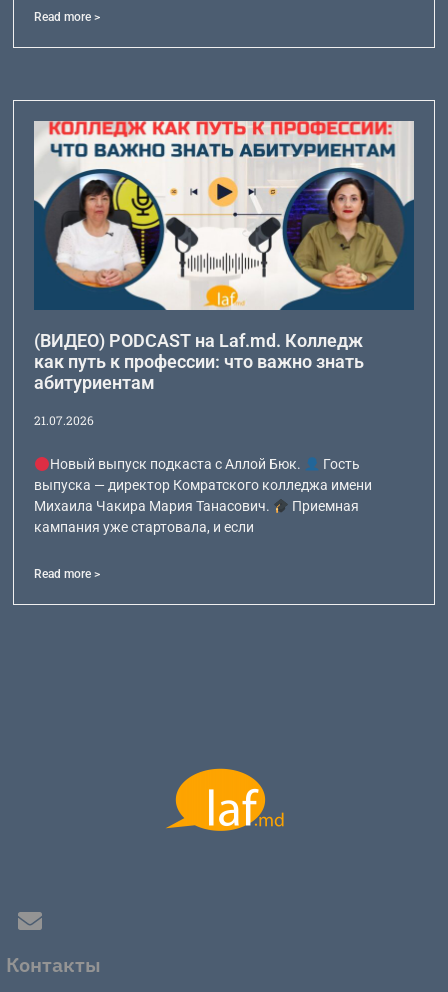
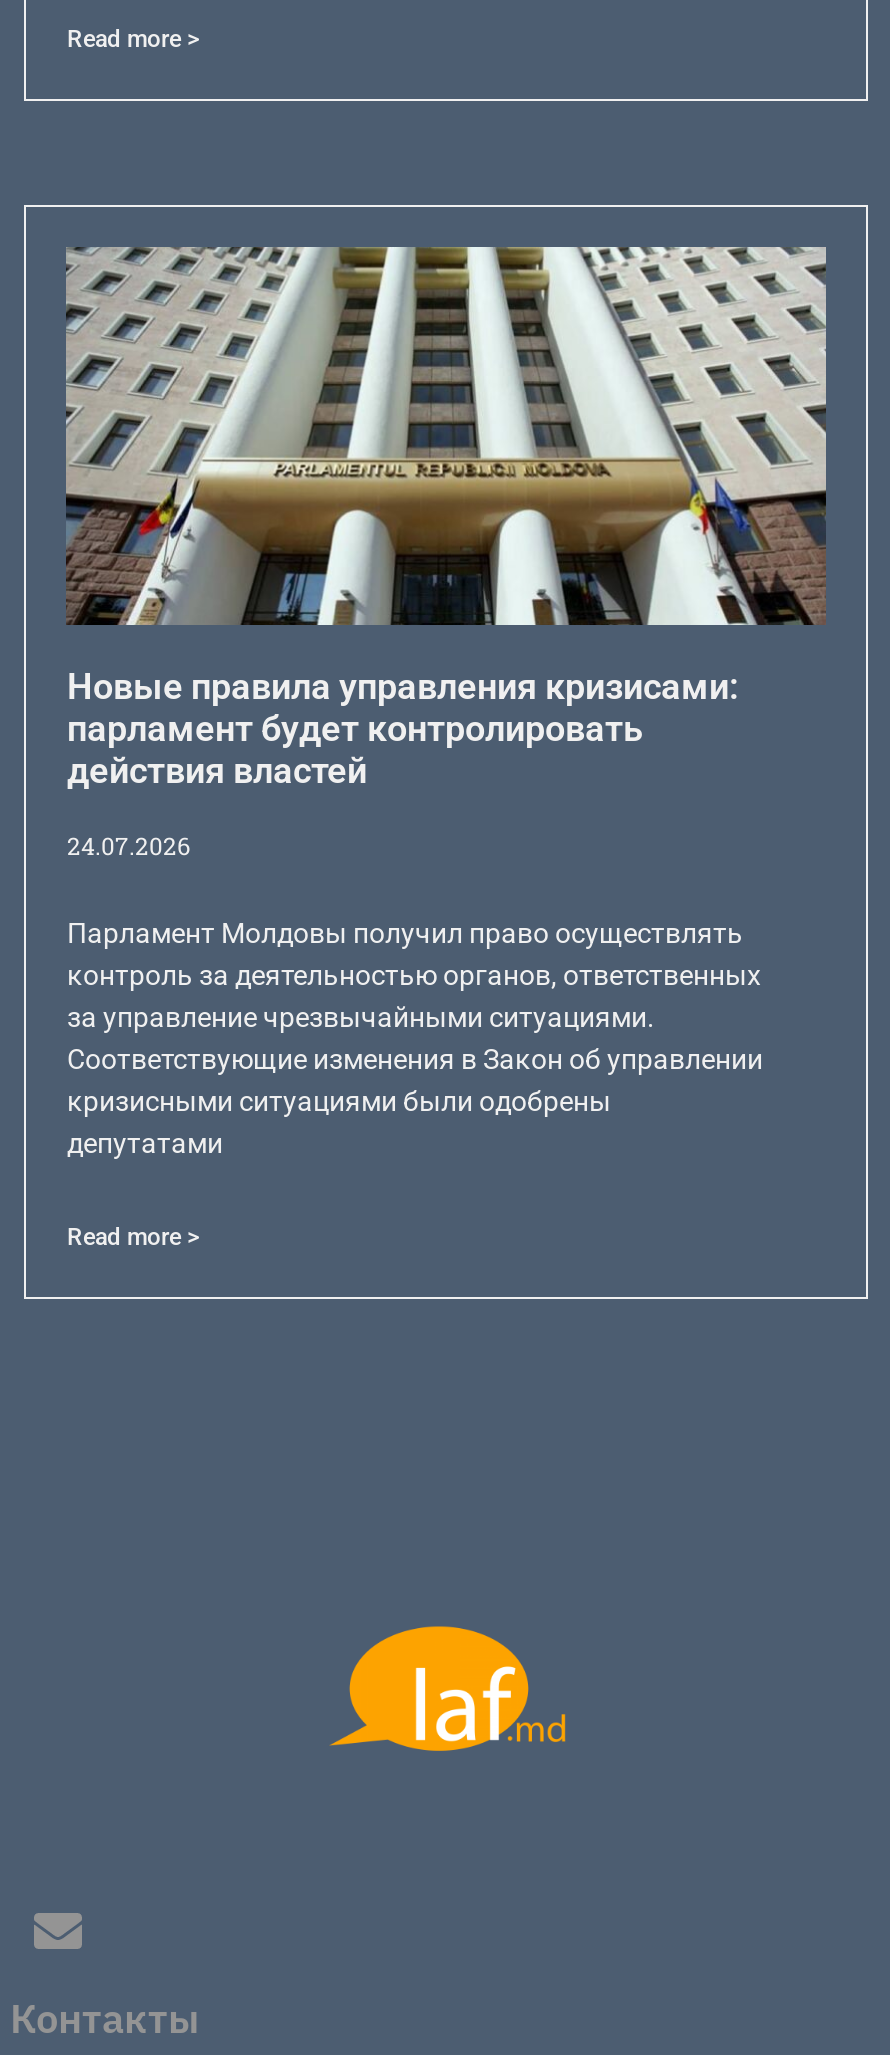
- [image]
- (ВИДЕО) PODCAST на Laf.md. Колледж
- как путь к профессии: что важно знать
- абитуриентам
+ [image]
+ Новые правила управления кризисами:
+ парламент будет контролировать
+ действия властей

- 21.07.2026
+ 24.07.2026

- Новый выпуск подкаста с Аллой Бюк.
- Гость
- выпуска — директор Комратского колледжа имени
- Михаила Чакира Мария Танасович.
- Приемная
- кампания уже стартовала, и если
+ Парламент Молдовы получил право осуществлять
+ контроль за деятельностью органов, ответственных
+ за управление чрезвычайными ситуациями.
+ Соответствующие изменения в Закон об управлении
+ кризисными ситуациями были одобрены
+ депутатами
